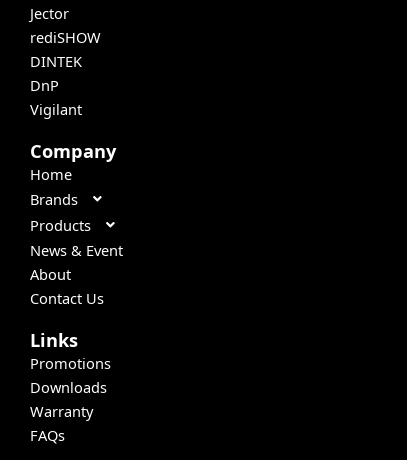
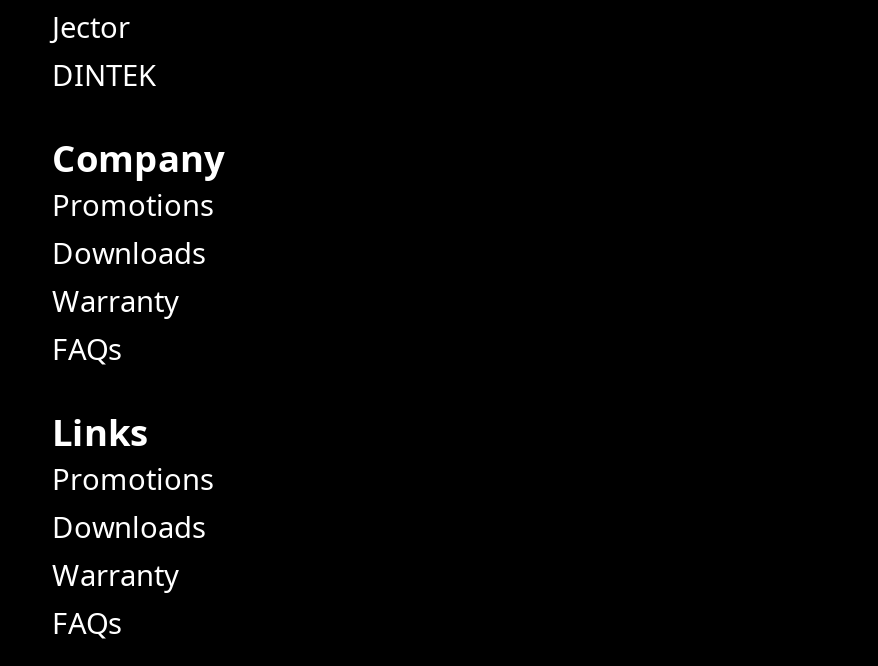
- rediSHOW

- DnP
- Vigilant

- Home
- Brands
- Products
- News & Event
- About
- Contact Us
+ Promotions
+ Downloads
+ Warranty
+ FAQs
